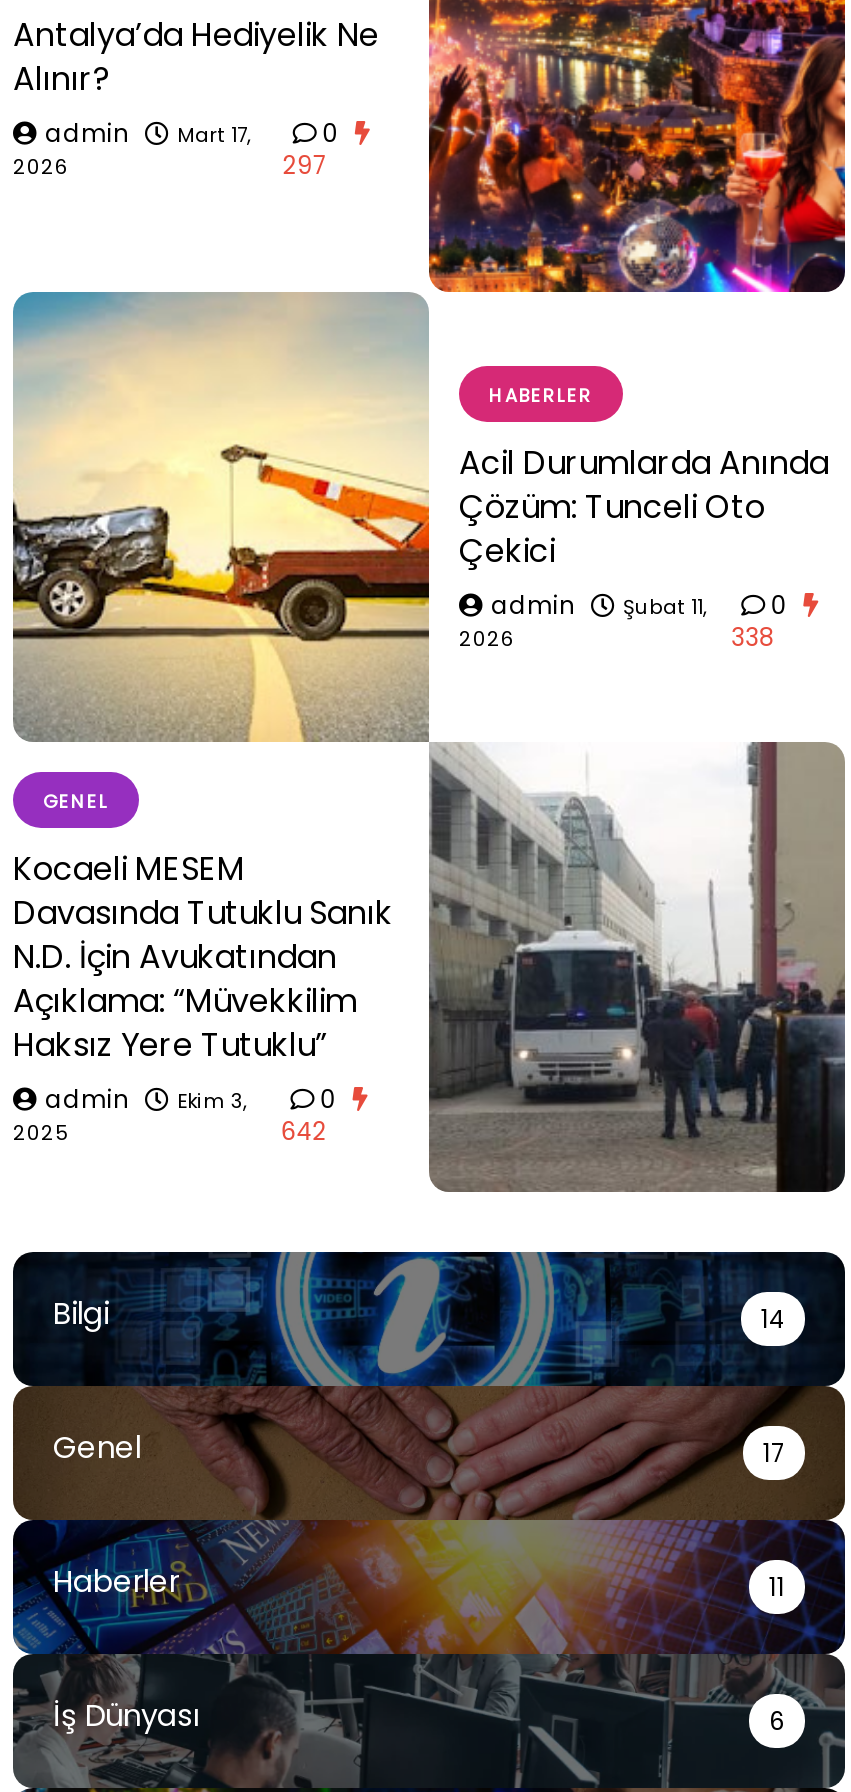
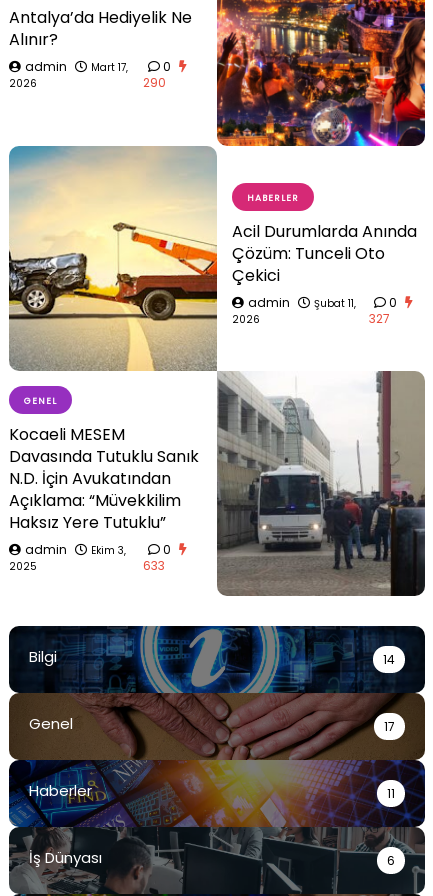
- 297
+ 290

- 338
+ 327

- 642
+ 633
